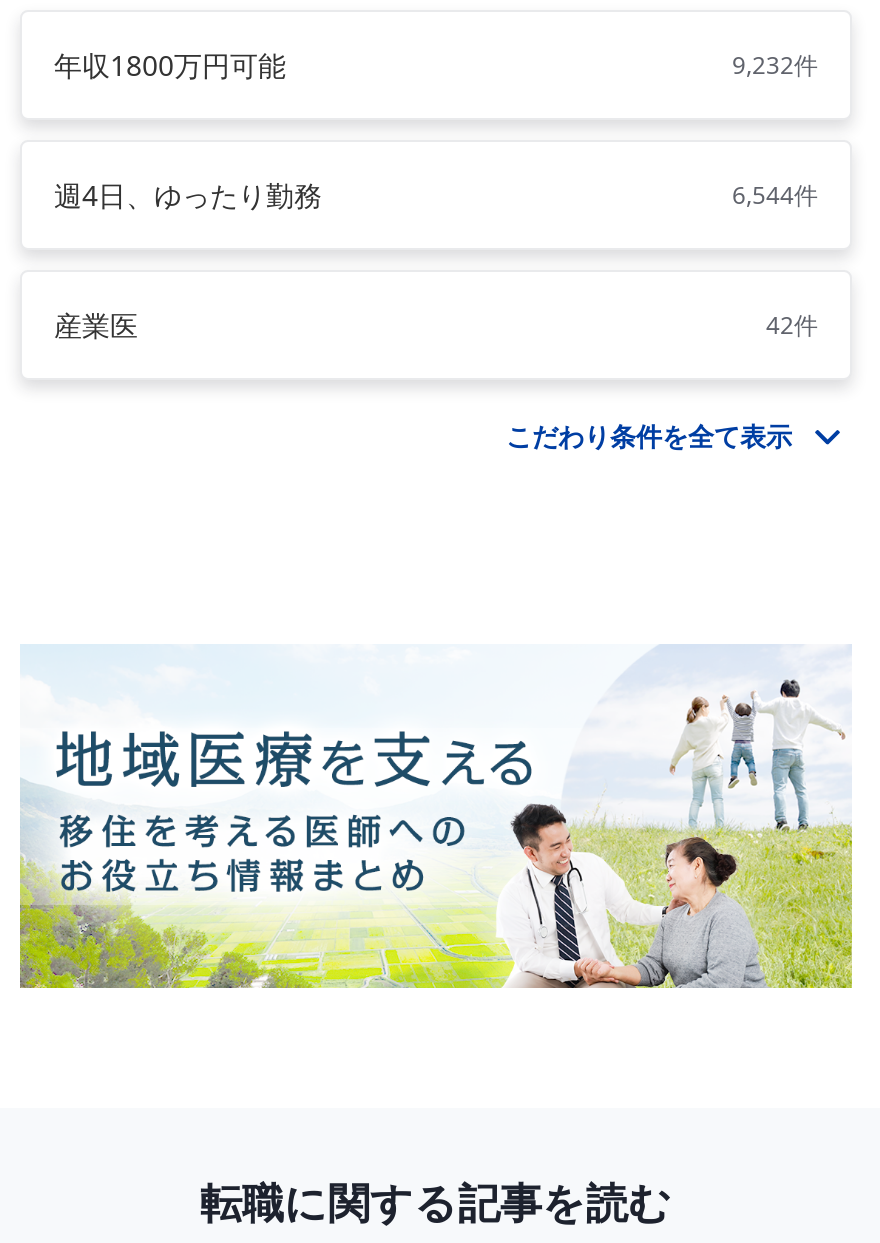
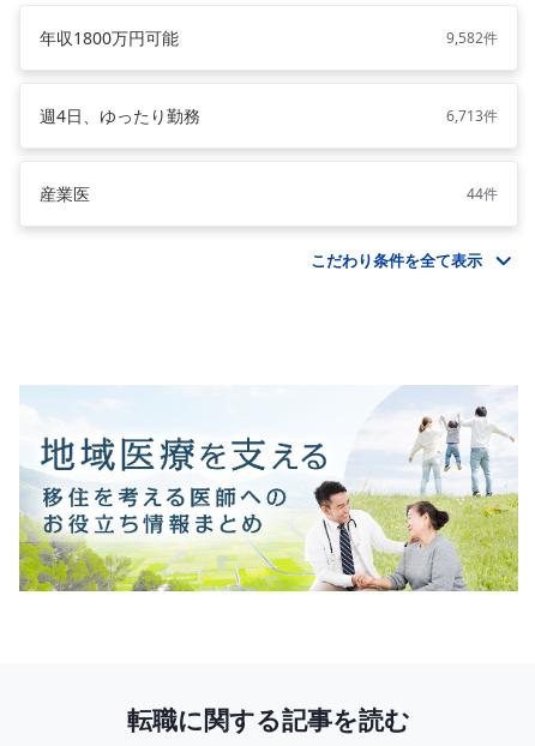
- 9,232件
+ 9,582件

- 6,544件
+ 6,713件

- 42件
+ 44件
